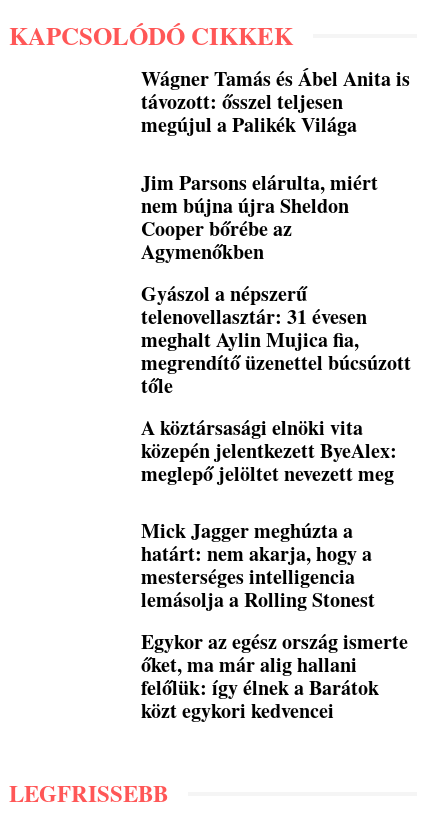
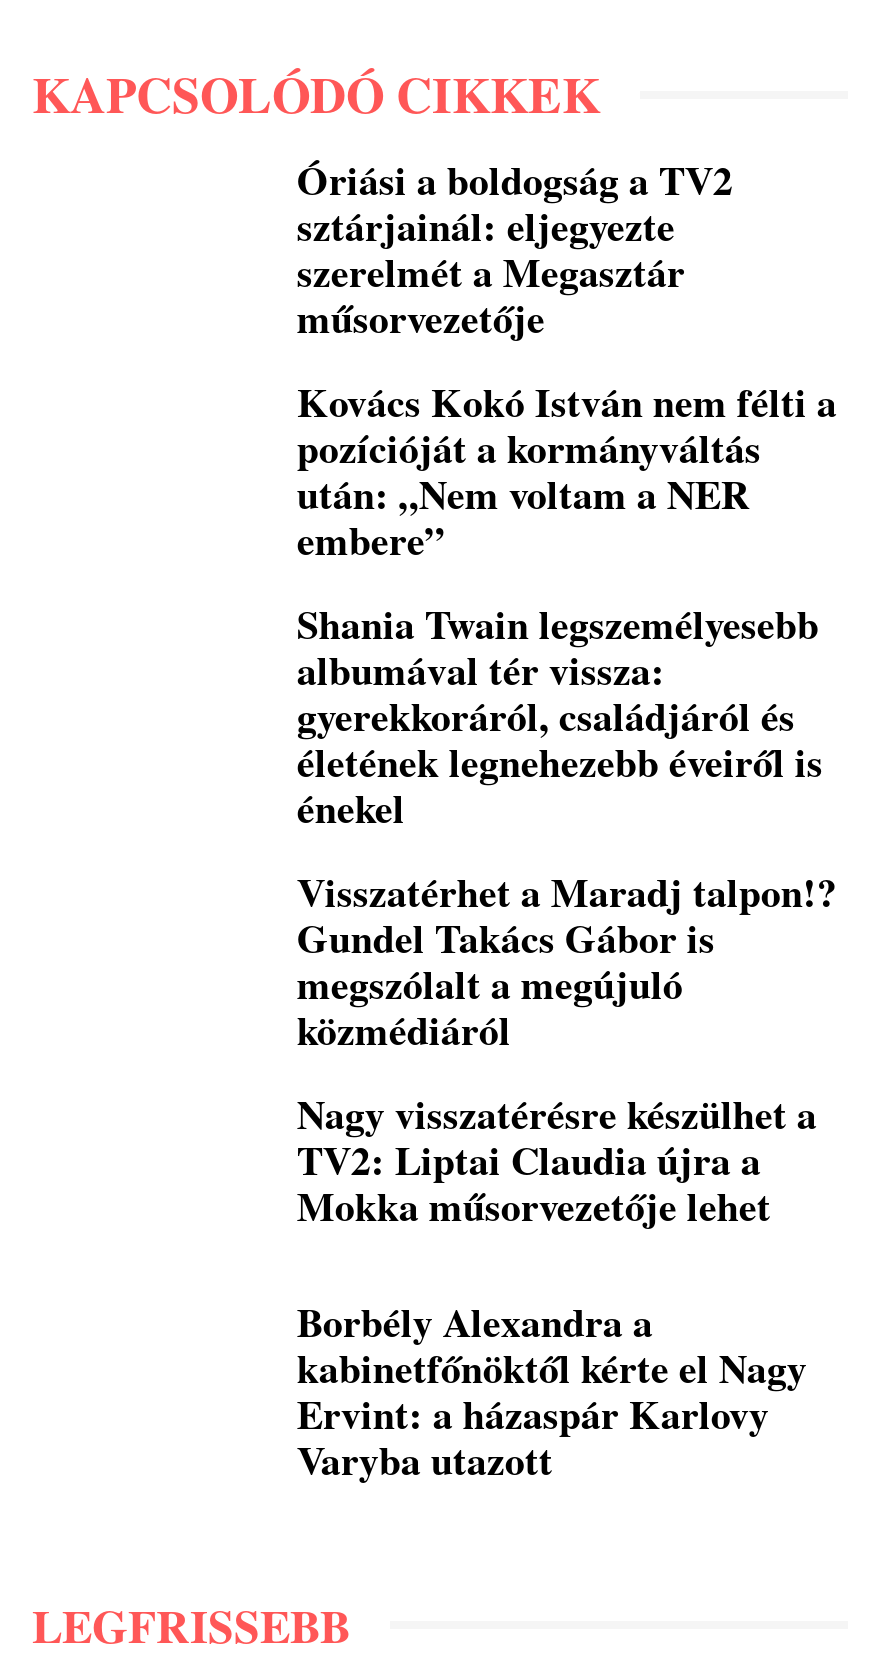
- Wágner Tamás és Ábel Anita is
- távozott: ősszel teljesen
- megújul a Palikék Világa
- Jim Parsons elárulta, miért
- nem bújna újra Sheldon
- Cooper bőrébe az
- Agymenőkben
- Gyászol a népszerű
- telenovellasztár: 31 évesen
- meghalt Aylin Mujica fia,
- megrendítő üzenettel búcsúzott
- tőle
- A köztársasági elnöki vita
- közepén jelentkezett ByeAlex:
- meglepő jelöltet nevezett meg
- Mick Jagger meghúzta a
- határt: nem akarja, hogy a
- mesterséges intelligencia
- lemásolja a Rolling Stonest
- Egykor az egész ország ismerte
- őket, ma már alig hallani
- felőlük: így élnek a Barátok
- közt egykori kedvencei
+ Óriási a boldogság a TV2
+ sztárjainál: eljegyezte
+ szerelmét a Megasztár
+ műsorvezetője
+ Kovács Kokó István nem félti a
+ pozícióját a kormányváltás
+ után: „Nem voltam a NER
+ embere”
+ Shania Twain legszemélyesebb
+ albumával tér vissza:
+ gyerekkoráról, családjáról és
+ életének legnehezebb éveiről is
+ énekel
+ Visszatérhet a Maradj talpon!?
+ Gundel Takács Gábor is
+ megszólalt a megújuló
+ közmédiáról
+ Nagy visszatérésre készülhet a
+ TV2: Liptai Claudia újra a
+ Mokka műsorvezetője lehet
+ Borbély Alexandra a
+ kabinetfőnöktől kérte el Nagy
+ Ervint: a házaspár Karlovy
+ Varyba utazott
